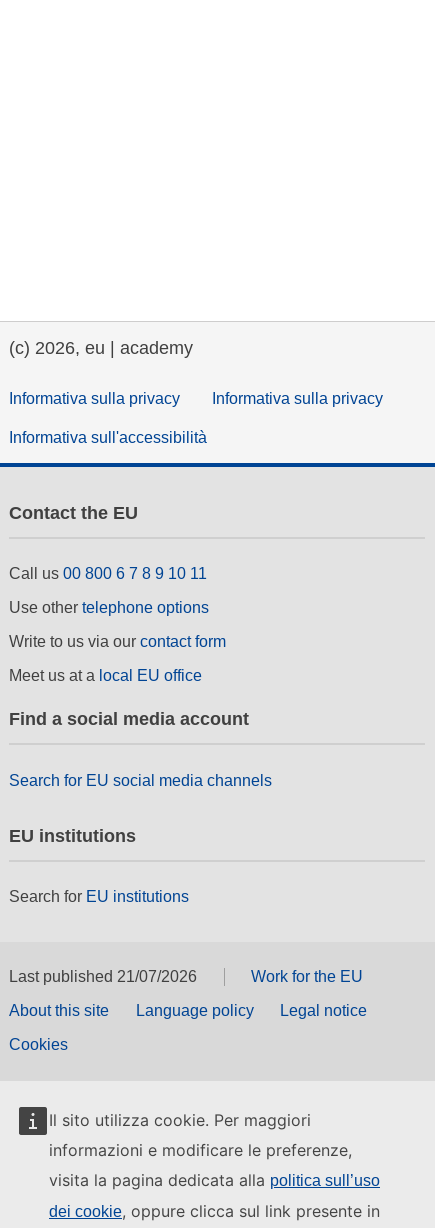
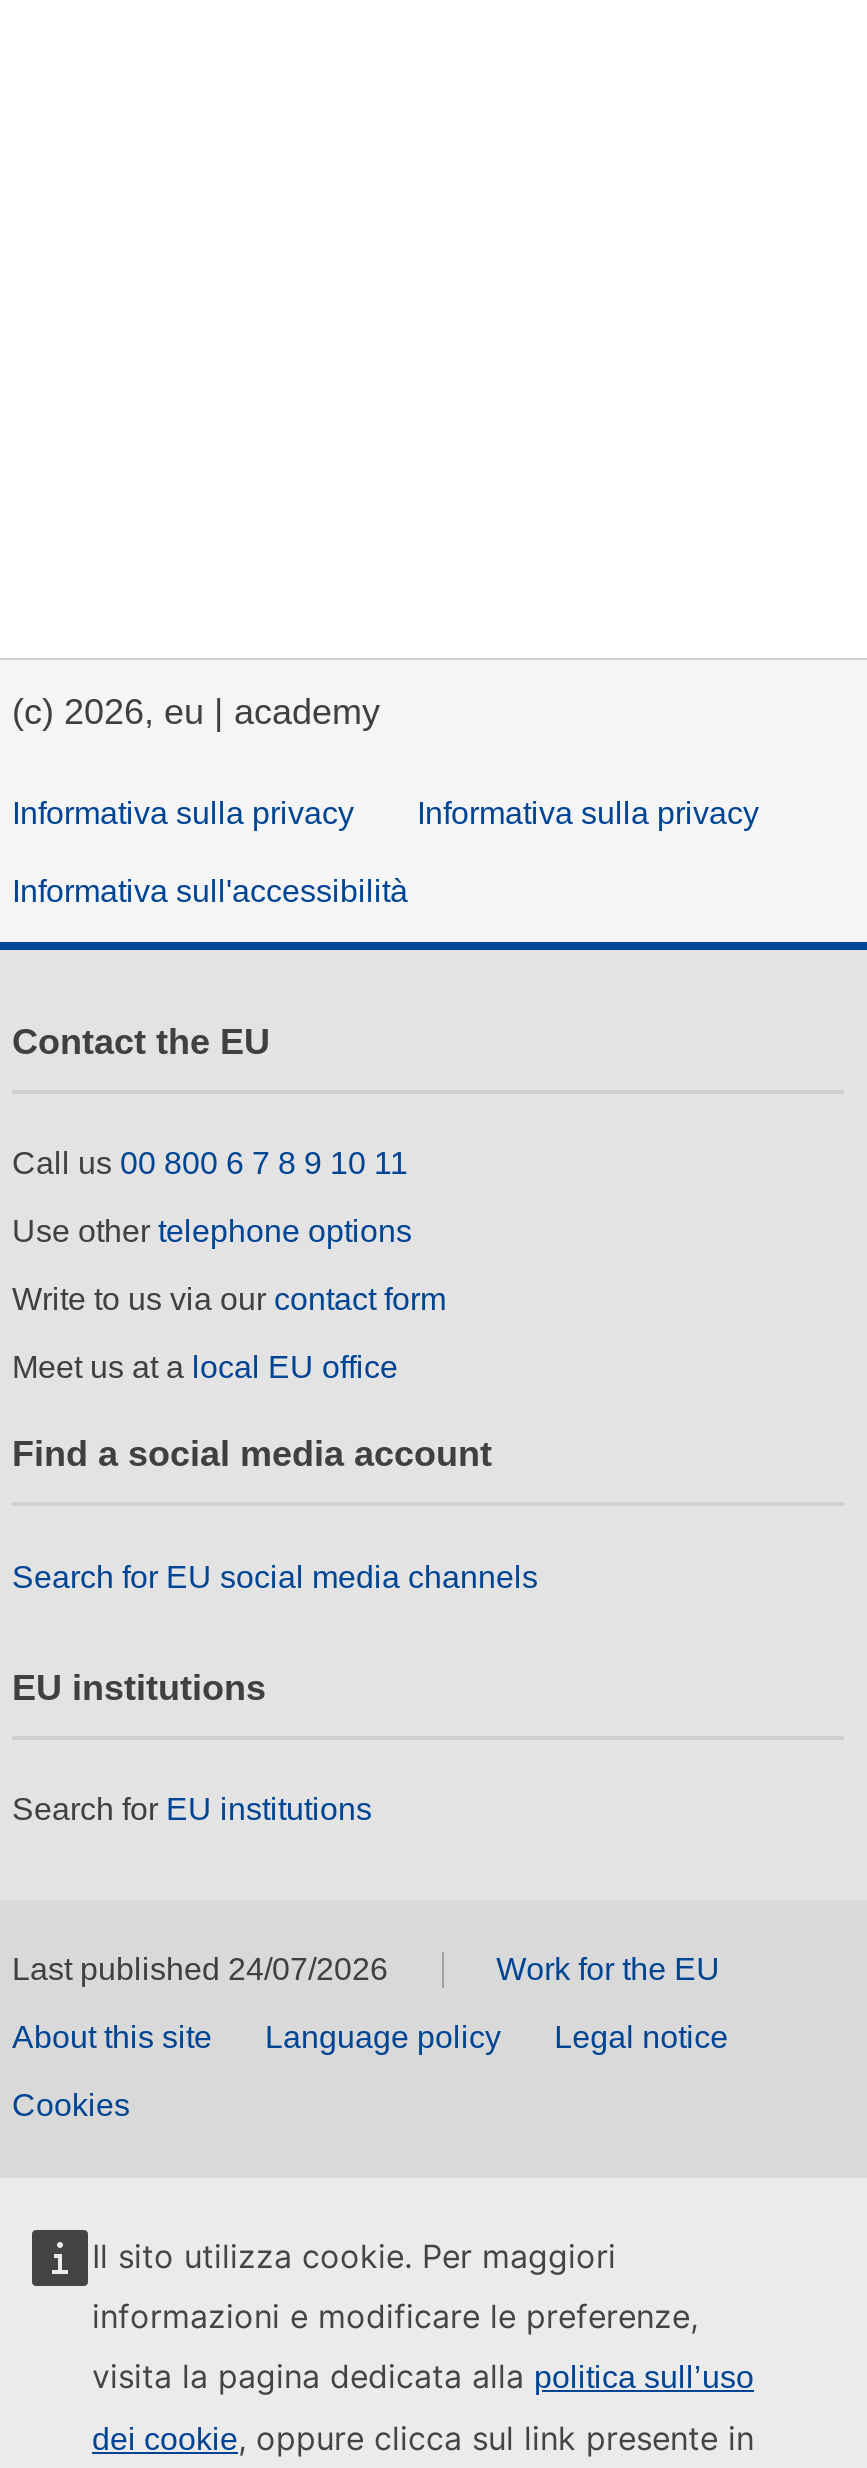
- Last published 21/07/2026
+ Last published 24/07/2026
